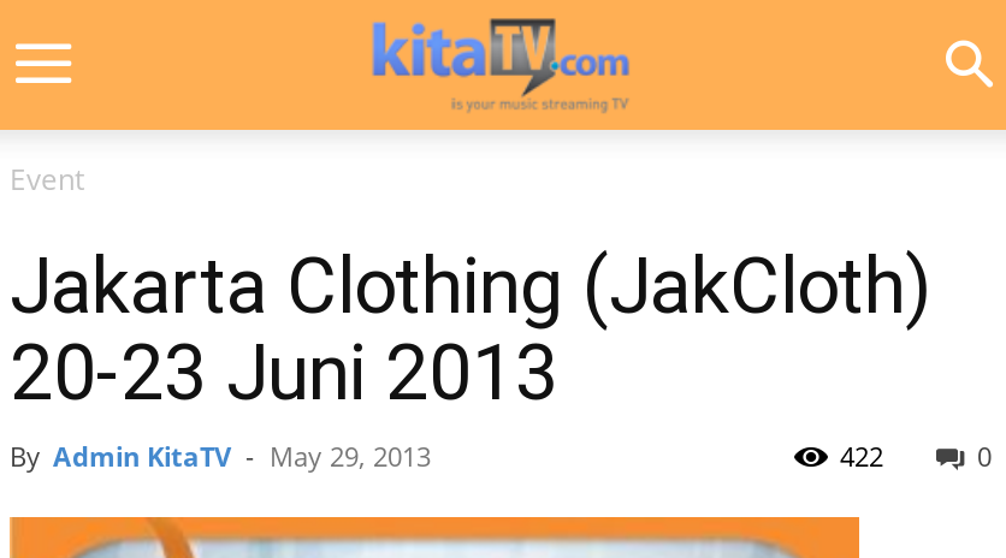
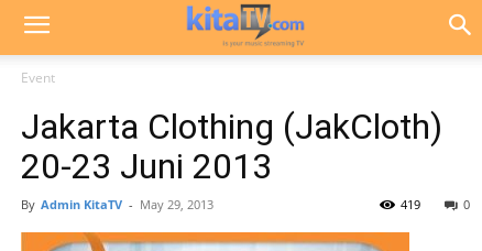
- 422
+ 419
